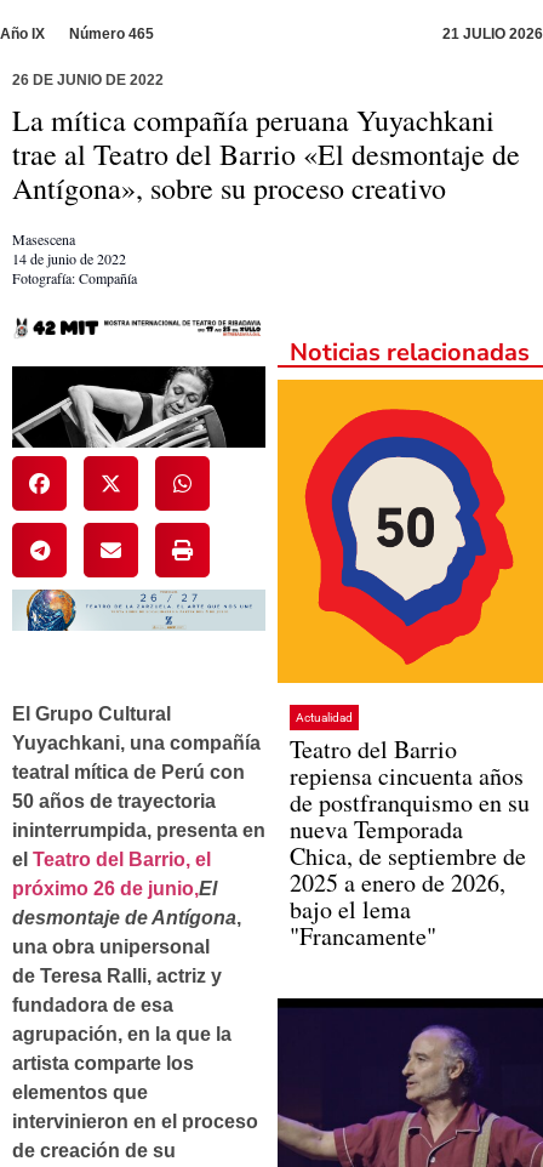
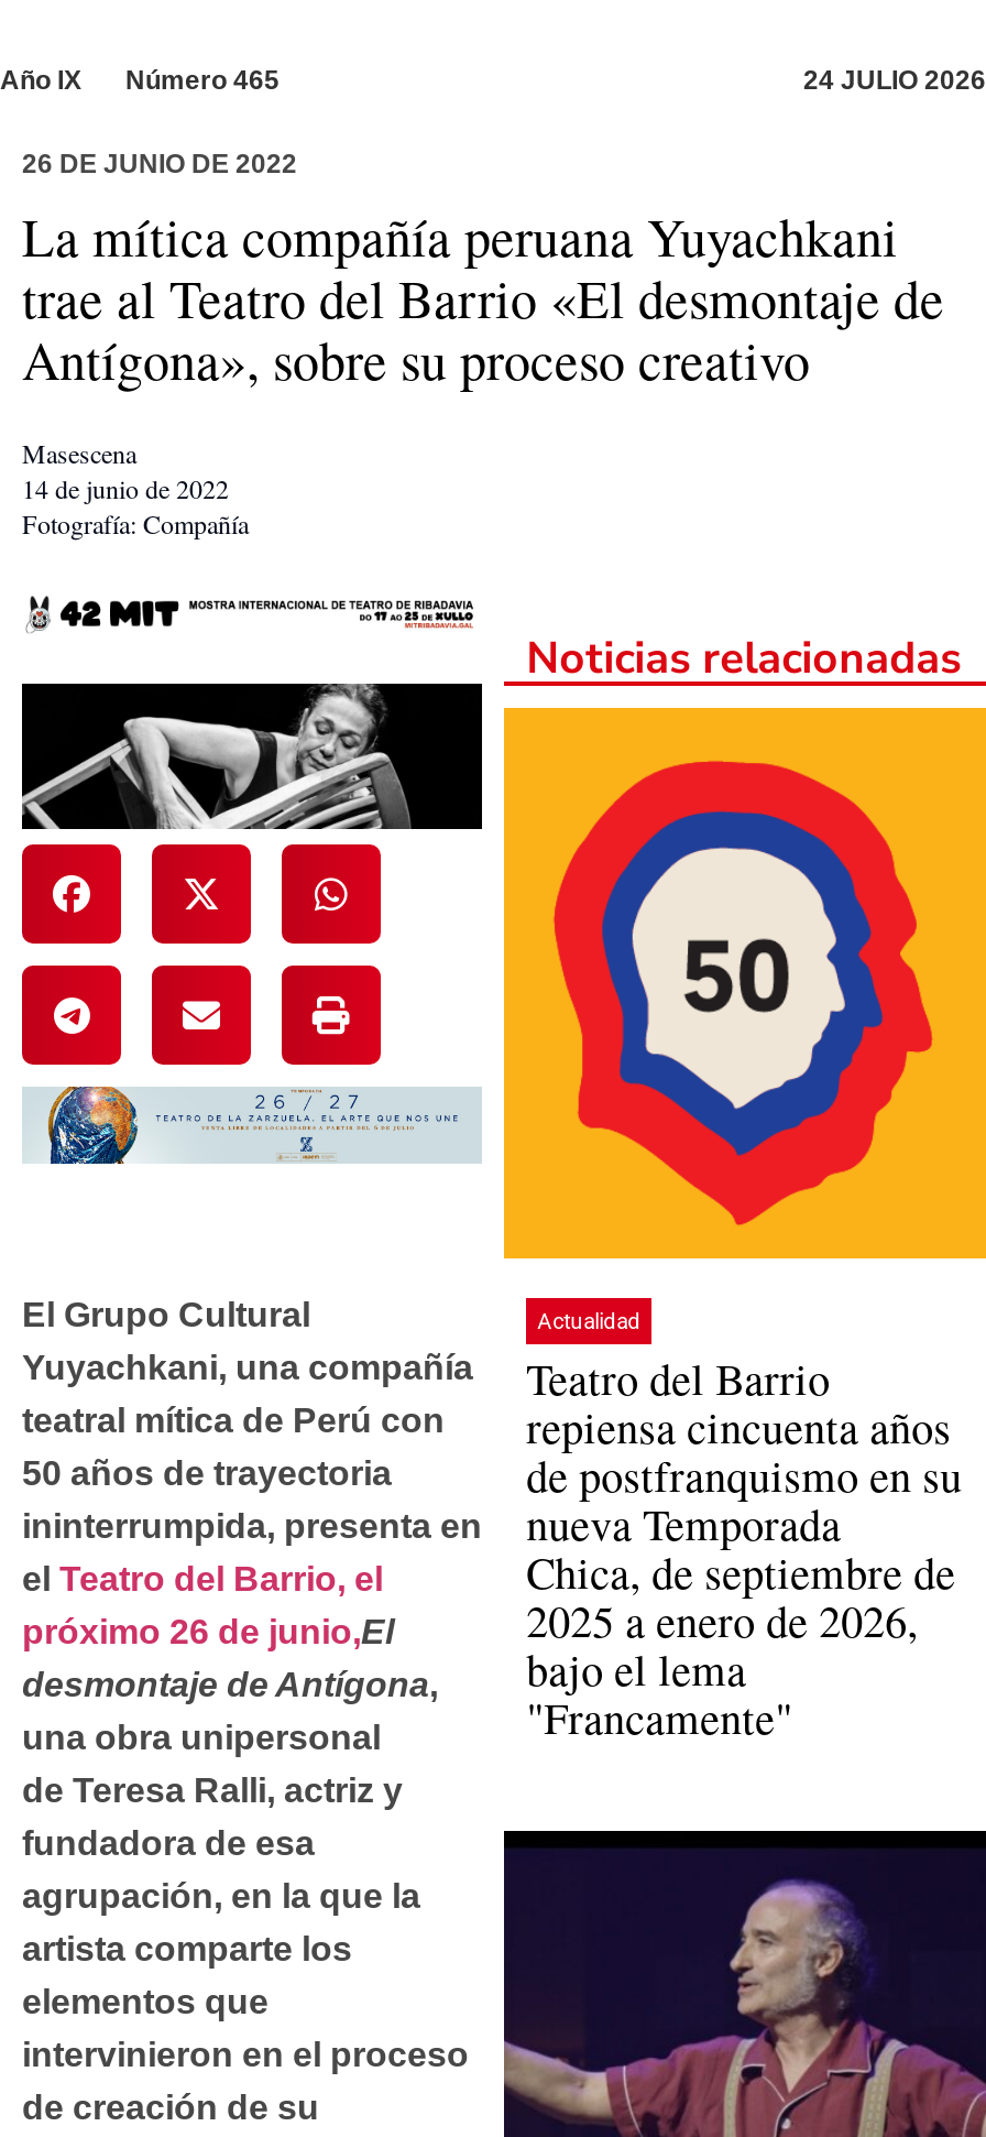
- 21 JULIO 2026
+ 24 JULIO 2026
